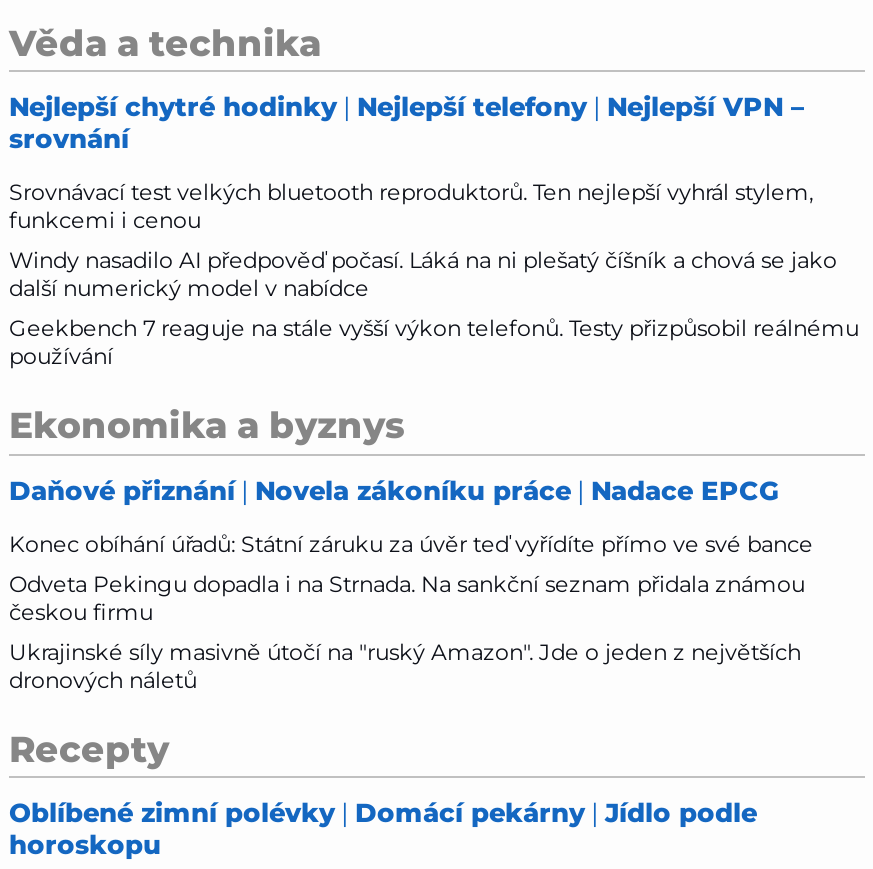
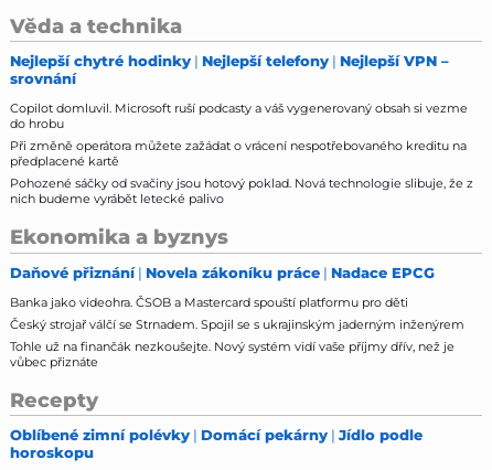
- Srovnávací test velkých bluetooth reproduktorů. Ten nejlepší vyhrál stylem,
- funkcemi i cenou
- Windy nasadilo AI předpověď počasí. Láká na ni plešatý číšník a chová se jako
- další numerický model v nabídce
- Geekbench 7 reaguje na stále vyšší výkon telefonů. Testy přizpůsobil reálnému
- používání
+ Copilot domluvil. Microsoft ruší podcasty a váš vygenerovaný obsah si vezme
+ do hrobu
+ Při změně operátora můžete zažádat o vrácení nespotřebovaného kreditu na
+ předplacené kartě
+ Pohozené sáčky od svačiny jsou hotový poklad. Nová technologie slibuje, že z
+ nich budeme vyrábět letecké palivo

- Konec obíhání úřadů: Státní záruku za úvěr teď vyřídíte přímo ve své bance
- Odveta Pekingu dopadla i na Strnada. Na sankční seznam přidala známou
- českou firmu
- Ukrajinské síly masivně útočí na "ruský Amazon". Jde o jeden z největších
- dronových náletů
+ Banka jako videohra. ČSOB a Mastercard spouští platformu pro děti
+ Český strojař válčí se Strnadem. Spojil se s ukrajinským jaderným inženýrem
+ Tohle už na finančák nezkoušejte. Nový systém vidí vaše příjmy dřív, než je
+ vůbec přiznáte
